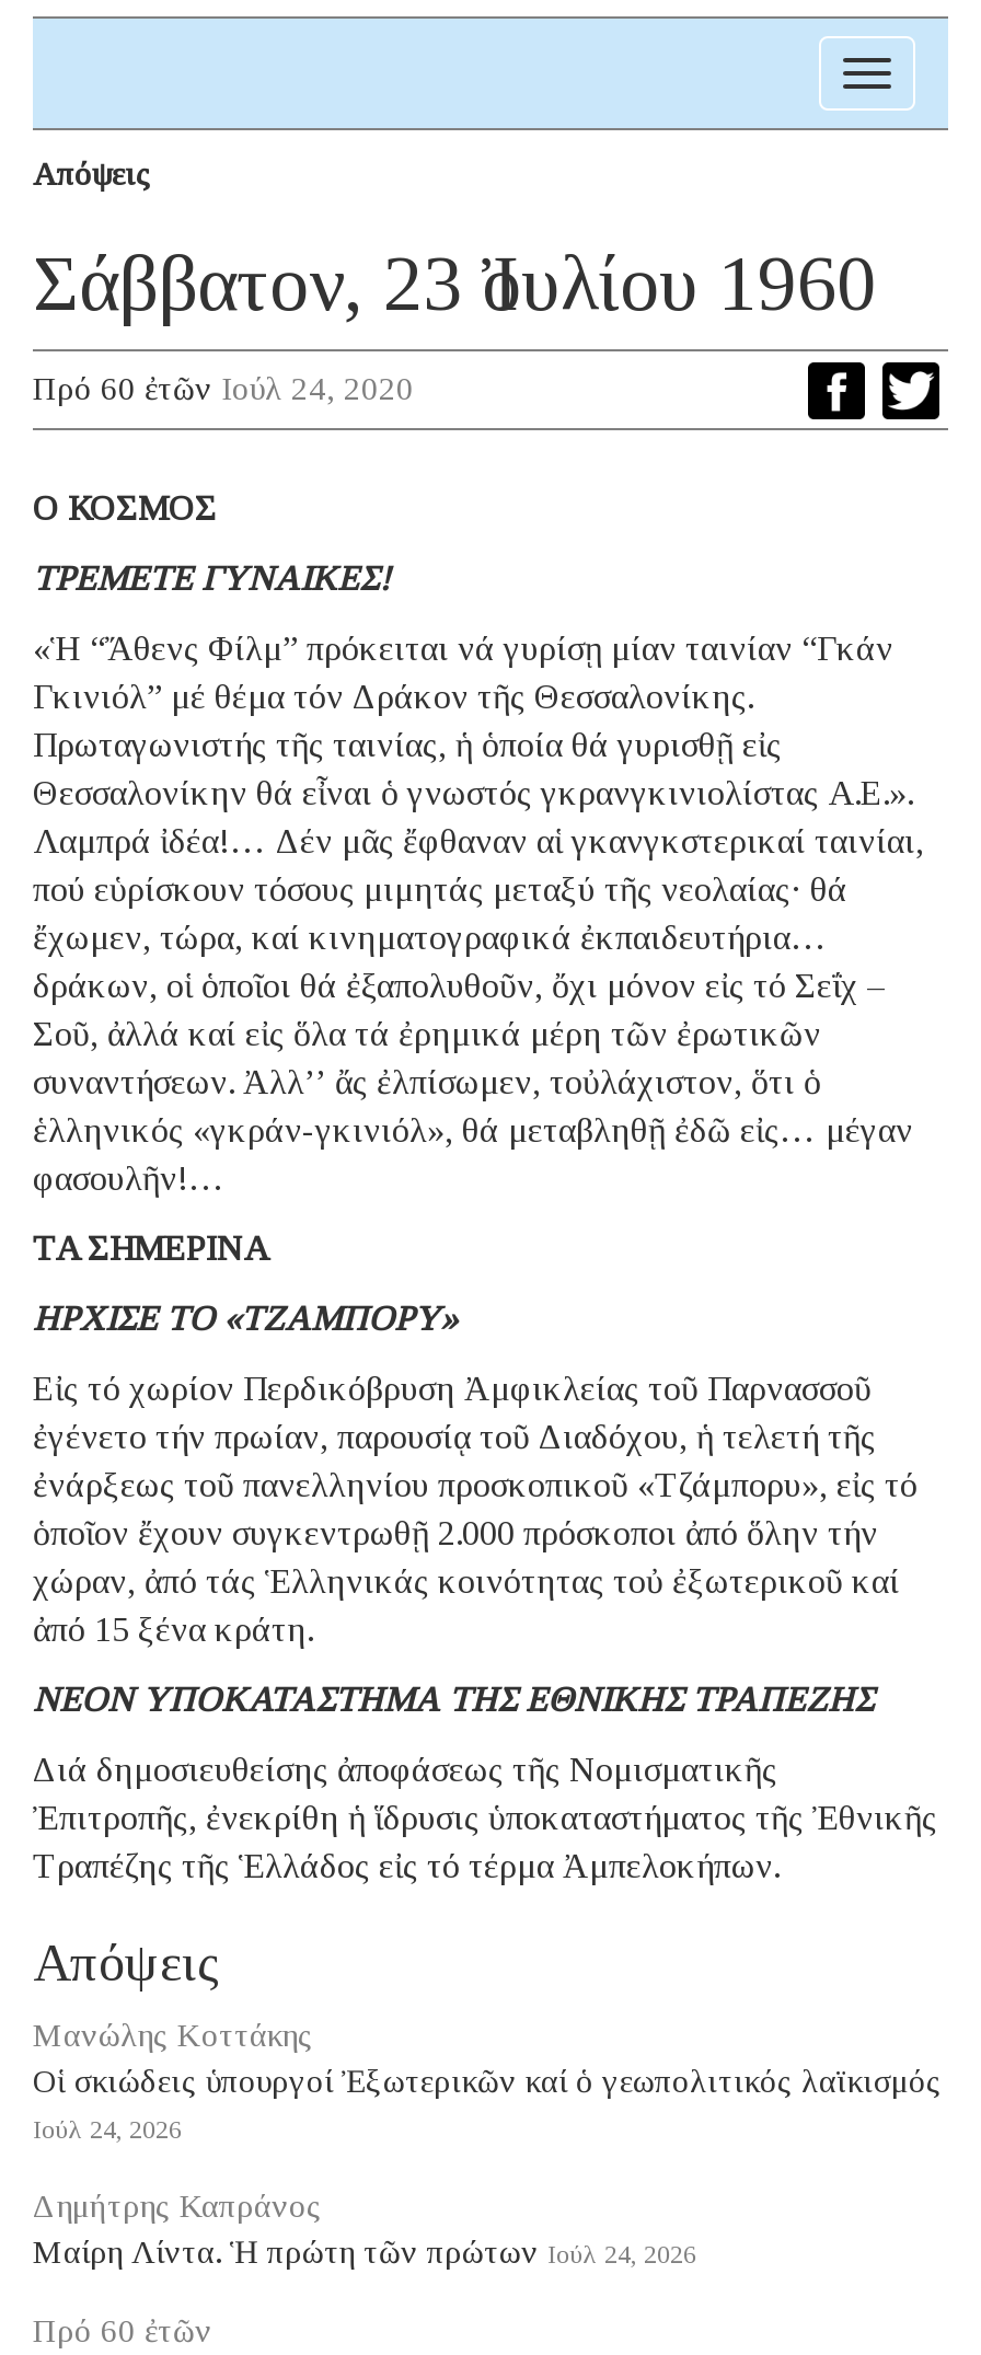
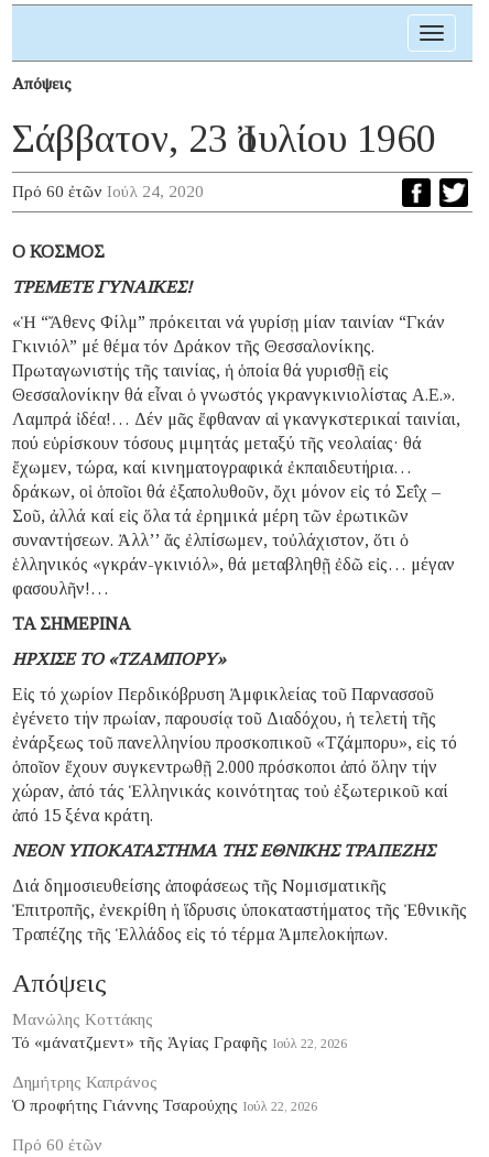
- Οἱ σκιώδεις ὑπουργοί Ἐξωτερικῶν καί ὁ γεωπολιτικός λαϊκισμός
- Ιούλ 24, 2026
+ Τό «μάνατζμεντ» τῆς Ἁγίας Γραφῆς Ιούλ 22, 2026

- Μαίρη Λίντα. Ἡ πρώτη τῶν πρώτων Ιούλ 24, 2026
+ Ὁ προφήτης Γιάννης Τσαρούχης Ιούλ 22, 2026
